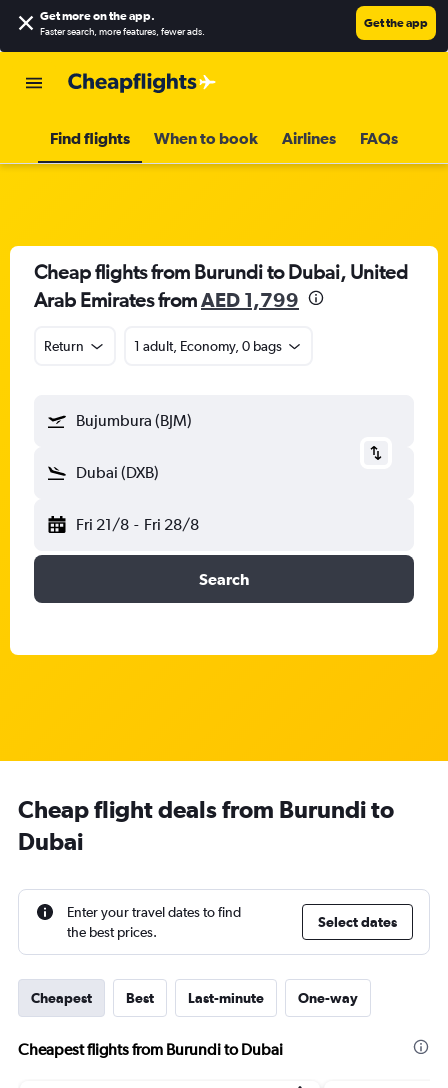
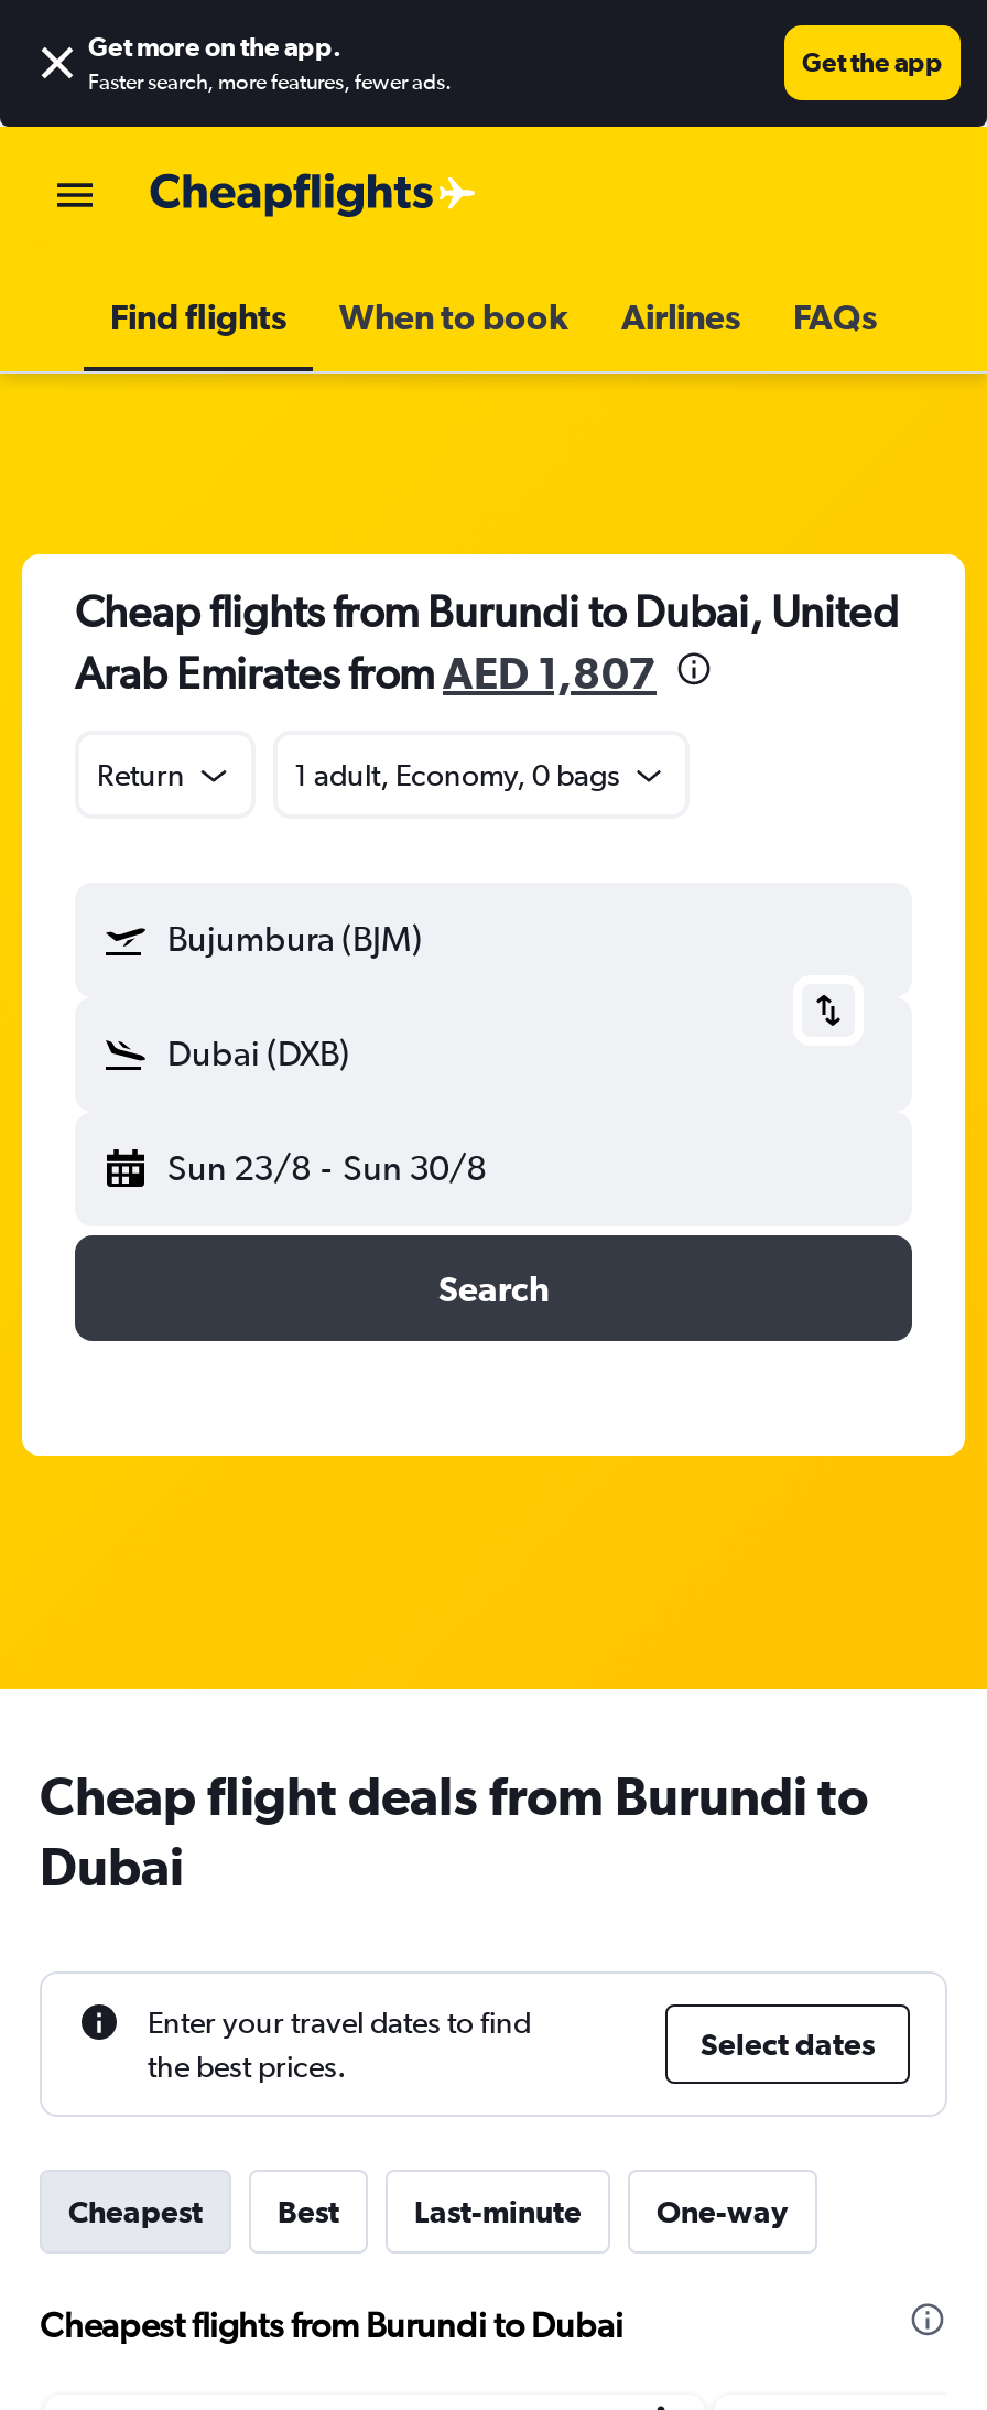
- Arab Emirates from AED 1,799
+ Arab Emirates from AED 1,807

- Fri 21/8 - Fri 28/8
+ Sun 23/8 - Sun 30/8
